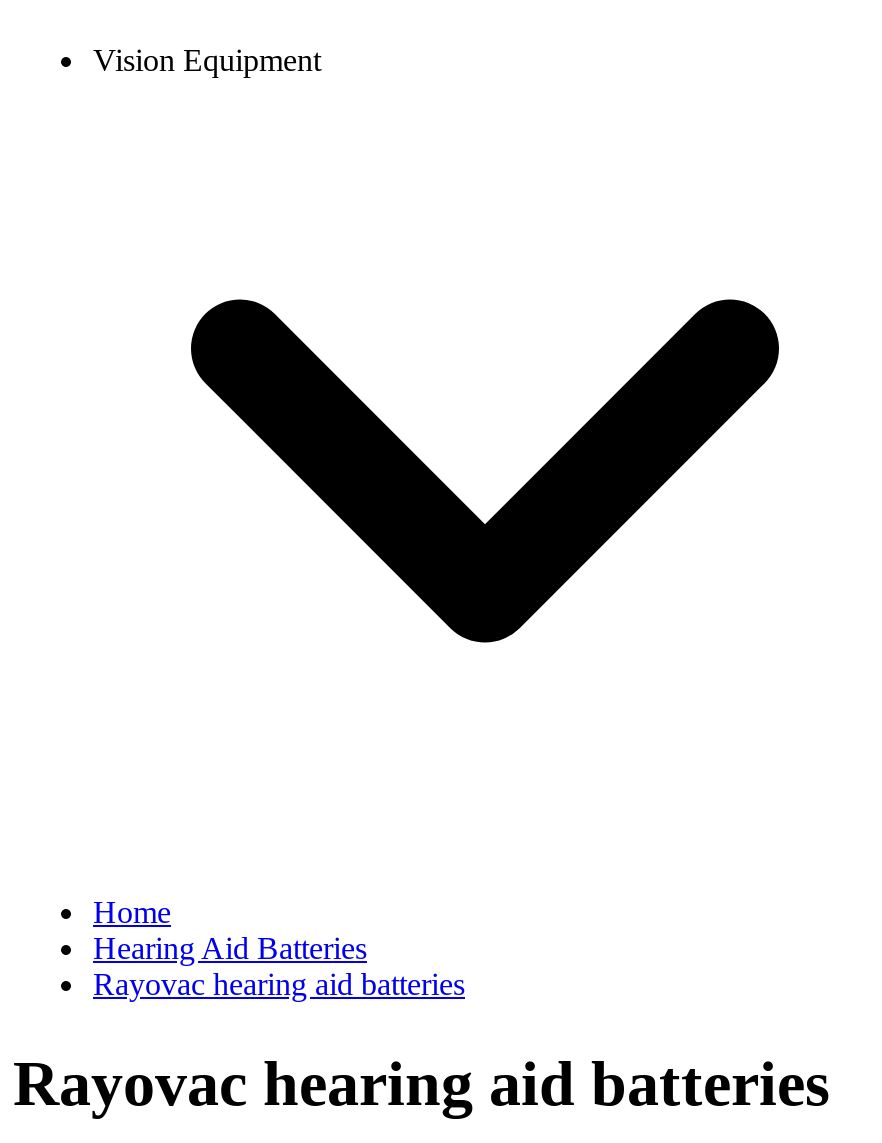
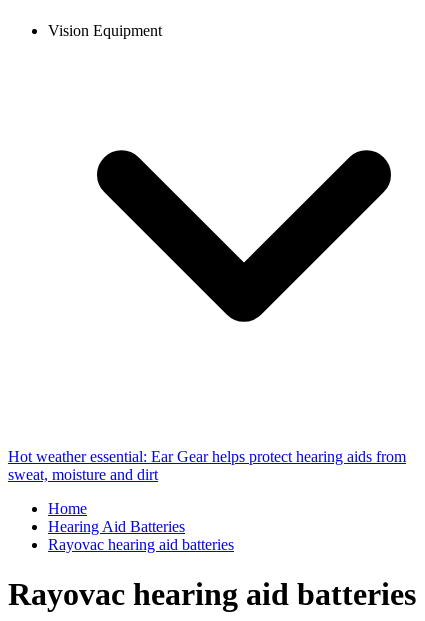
+ Hot weather essential: Ear Gear helps protect hearing aids from
+ sweat, moisture and dirt
